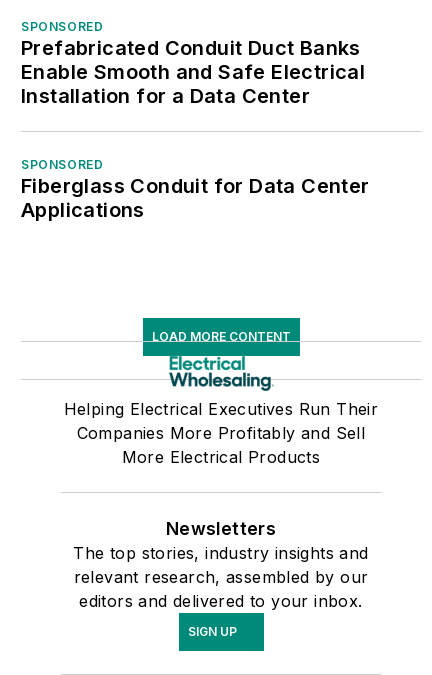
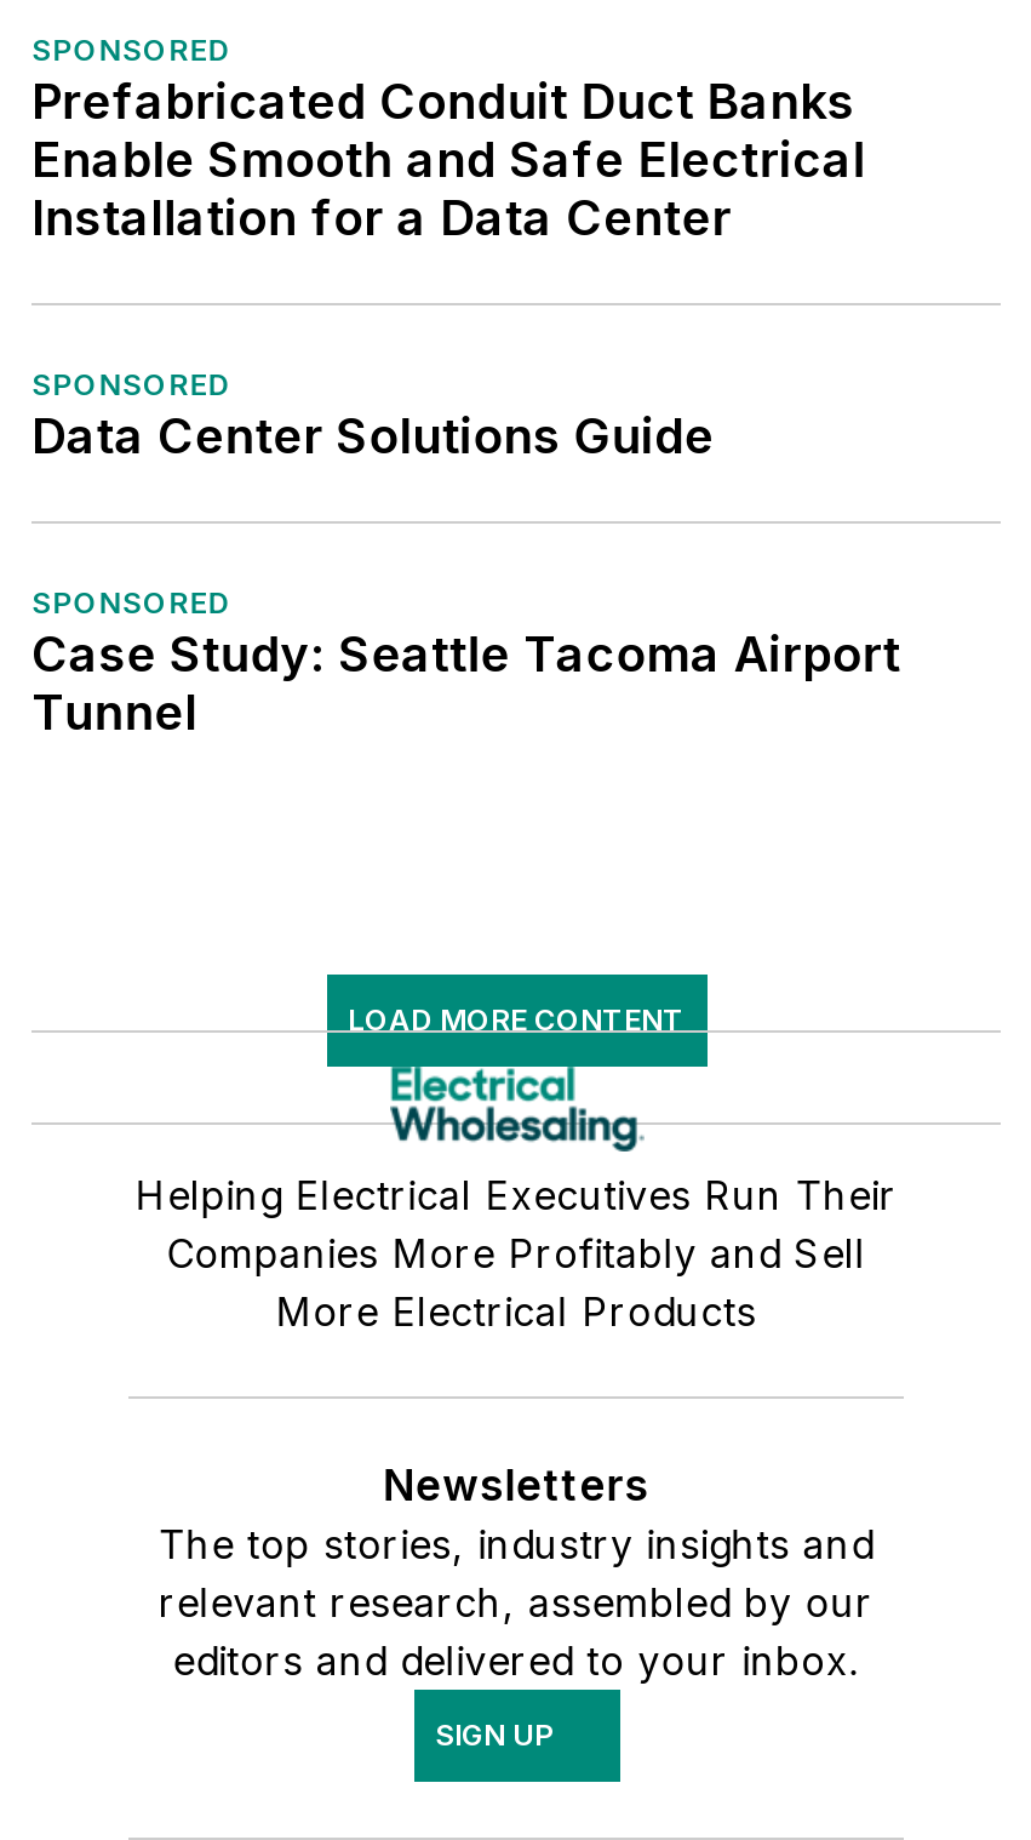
- Fiberglass Conduit for Data Center
- Applications
+ Data Center Solutions Guide
+ SPONSORED
+ Case Study: Seattle Tacoma Airport
+ Tunnel
